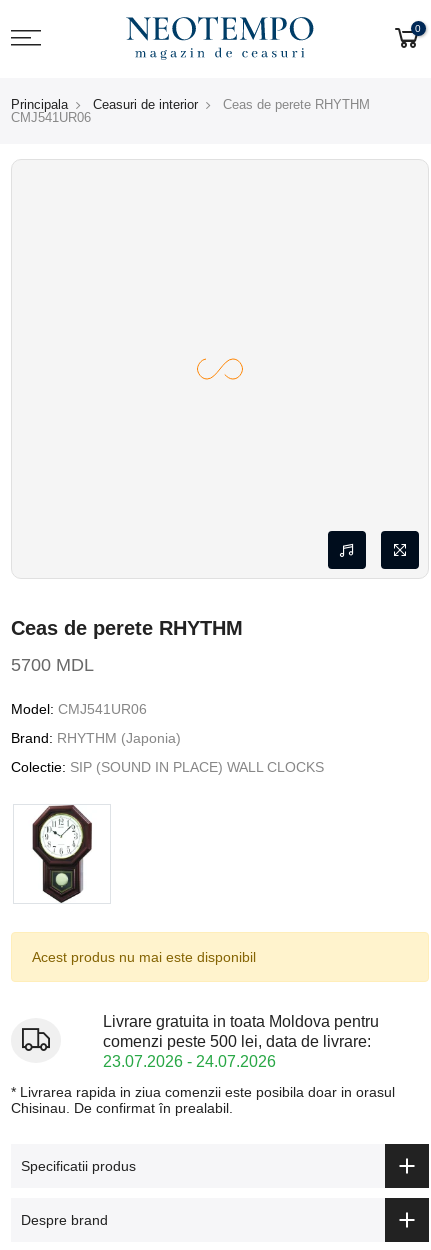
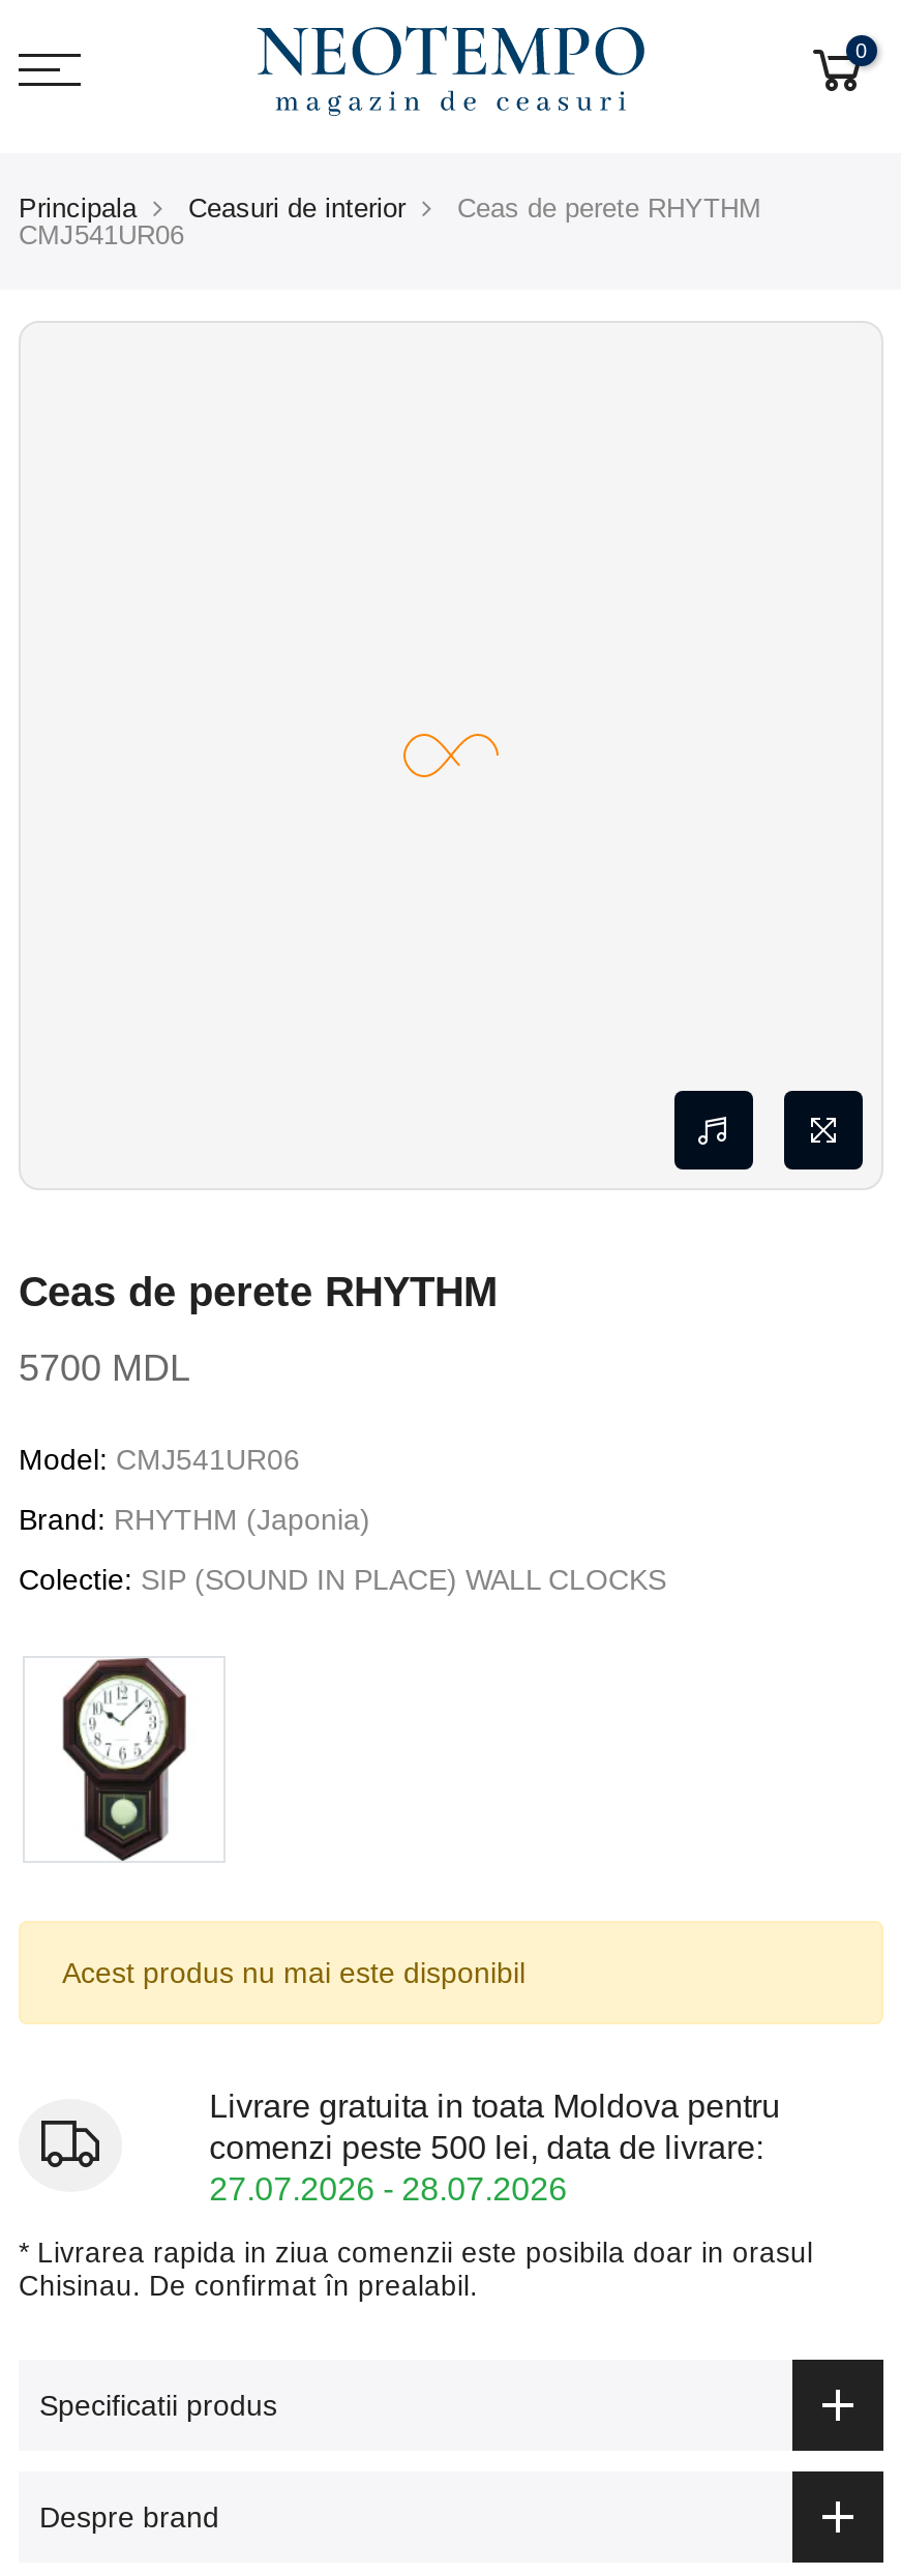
- 23.07.2026 - 24.07.2026
+ 27.07.2026 - 28.07.2026
